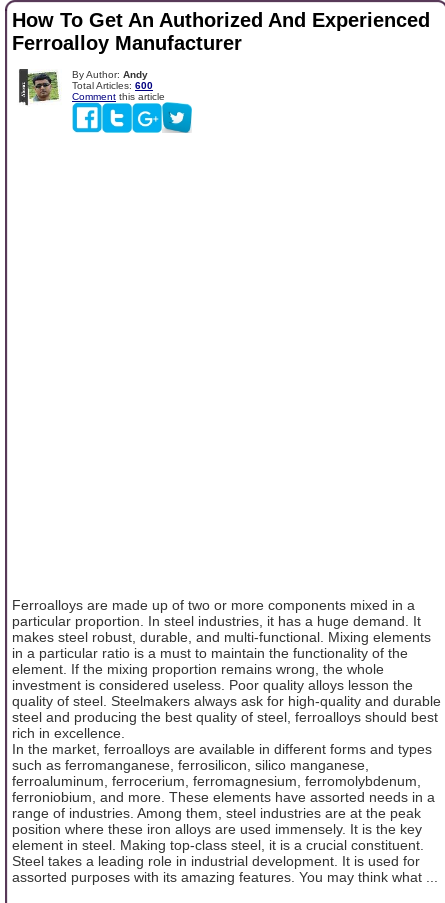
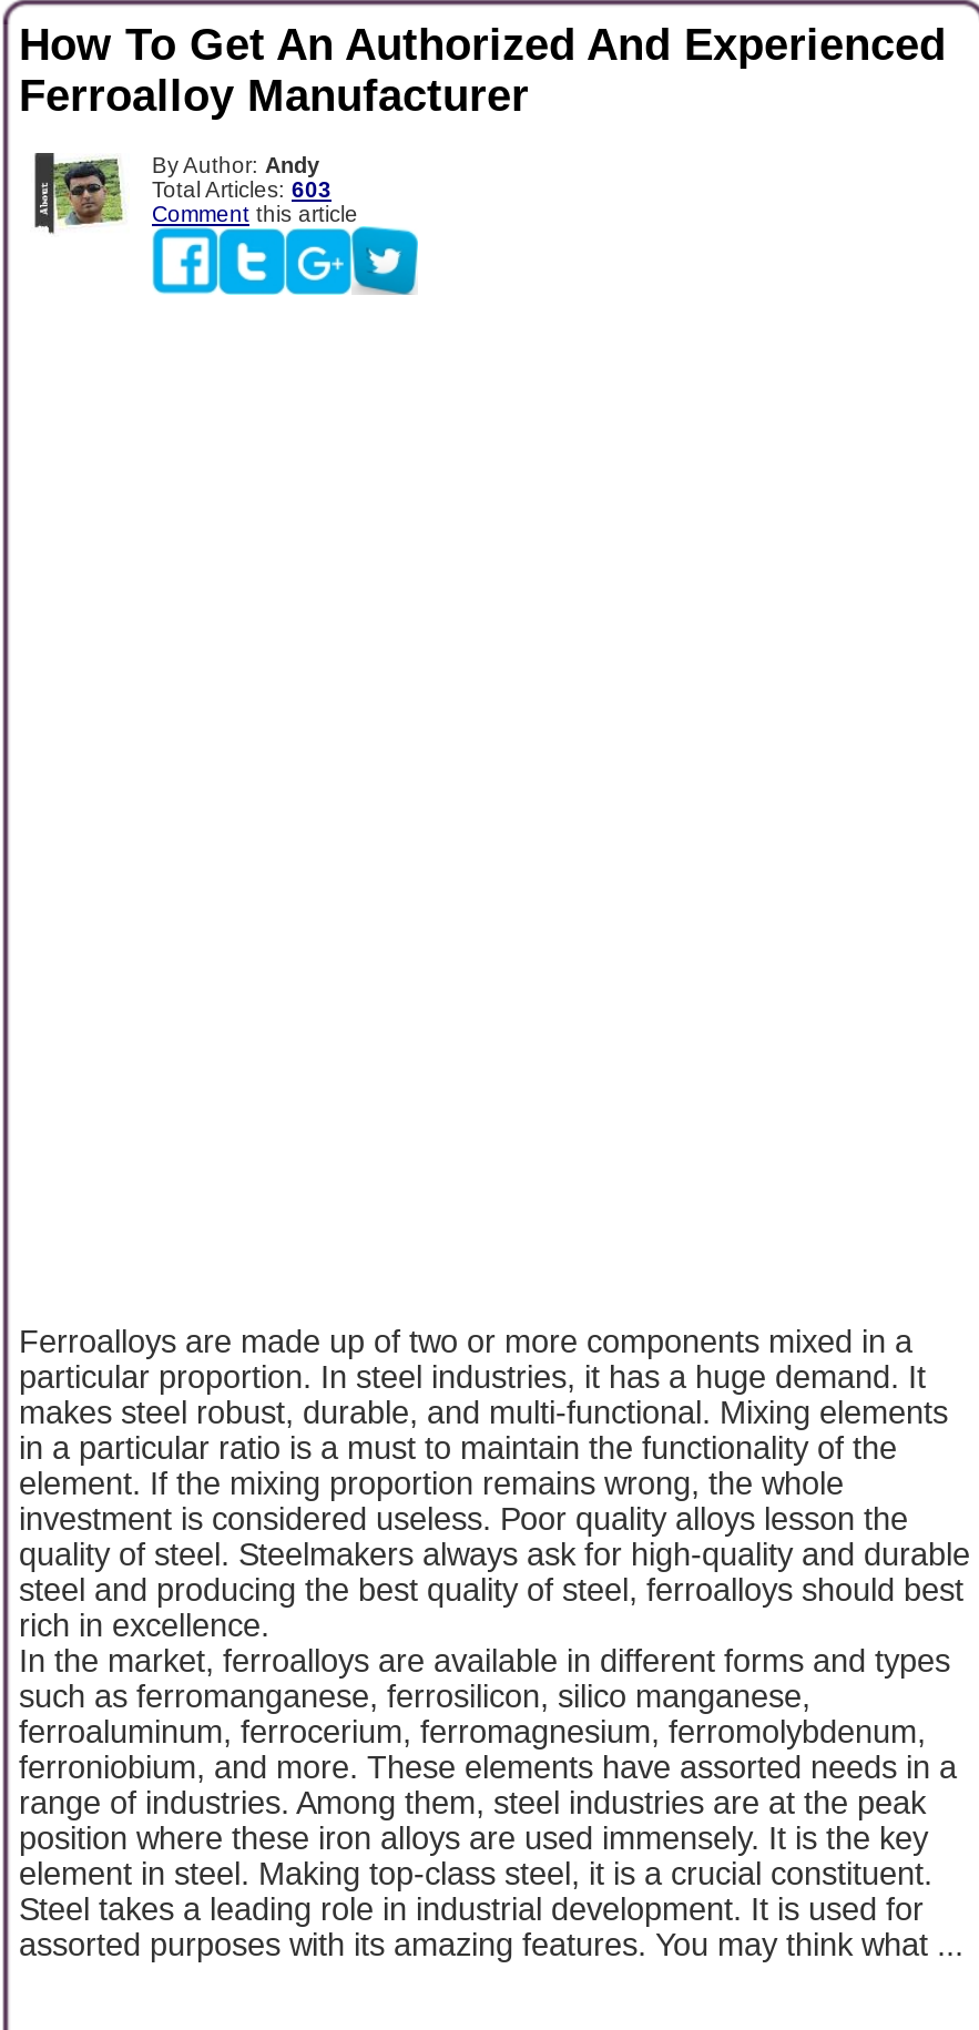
- Total Articles: 600
+ Total Articles: 603
